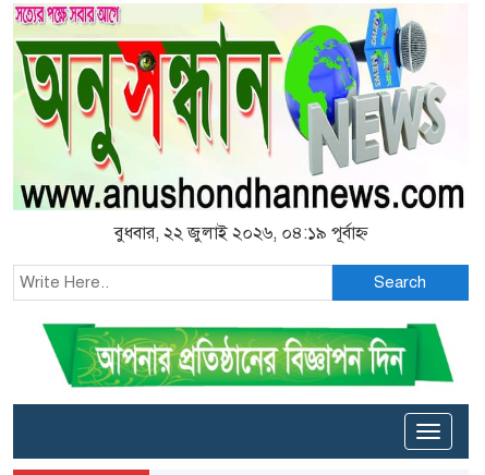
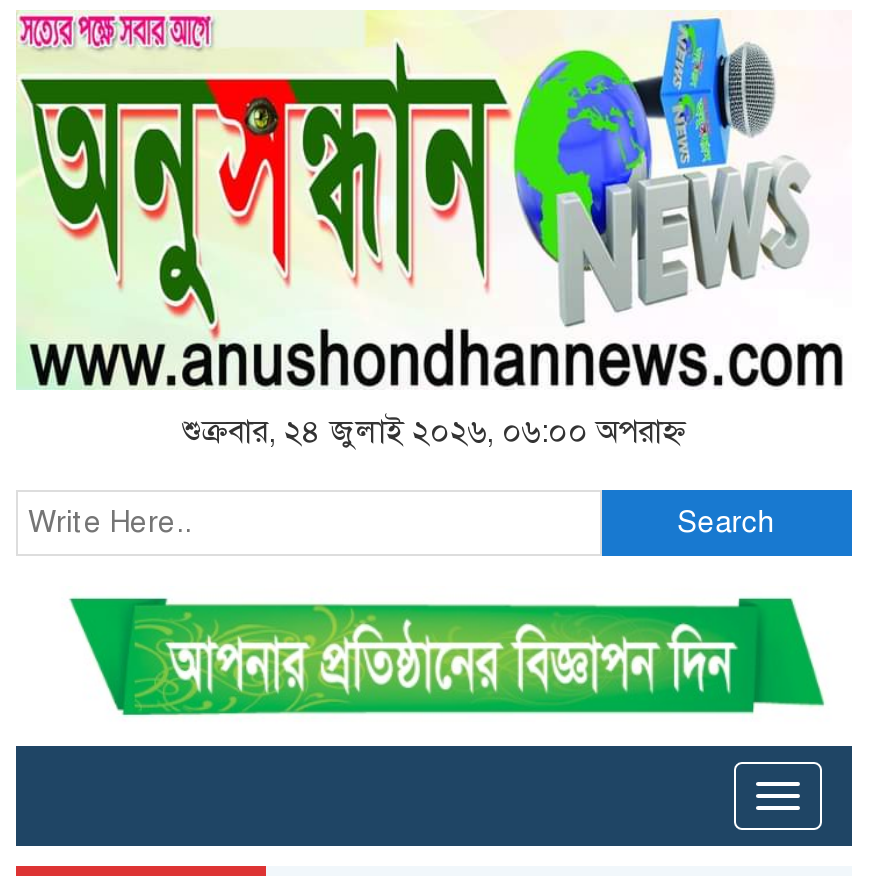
- বুধবার, ২২ জুলাই ২০২৬, ০৪:১৯ পূর্বাহ্ন
+ শুক্রবার, ২৪ জুলাই ২০২৬, ০৬:০০ অপরাহ্ন
